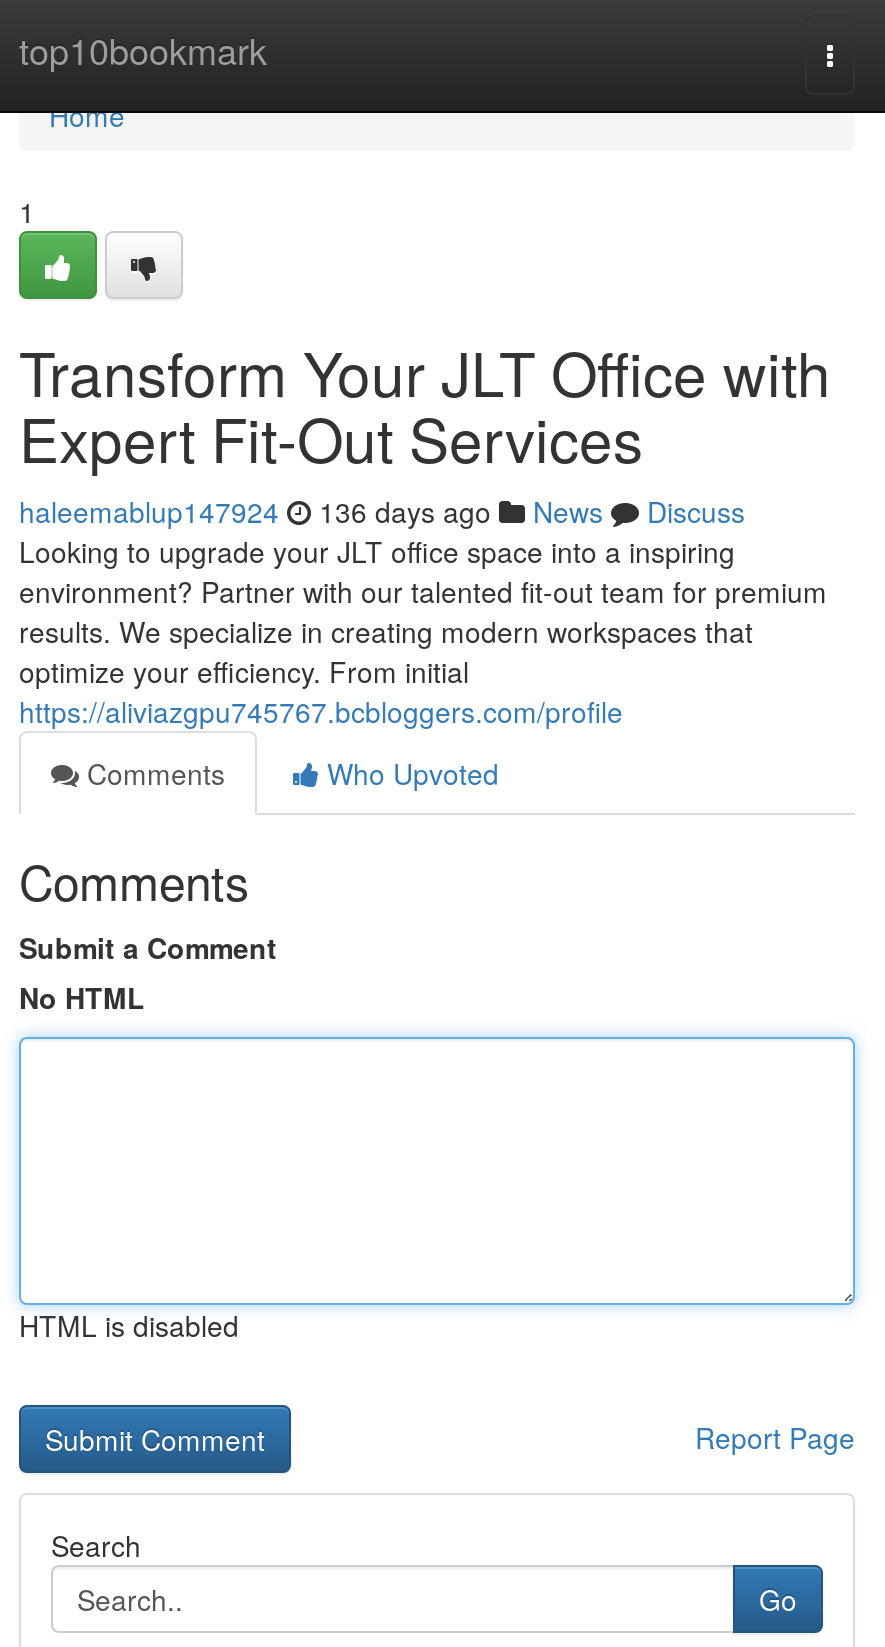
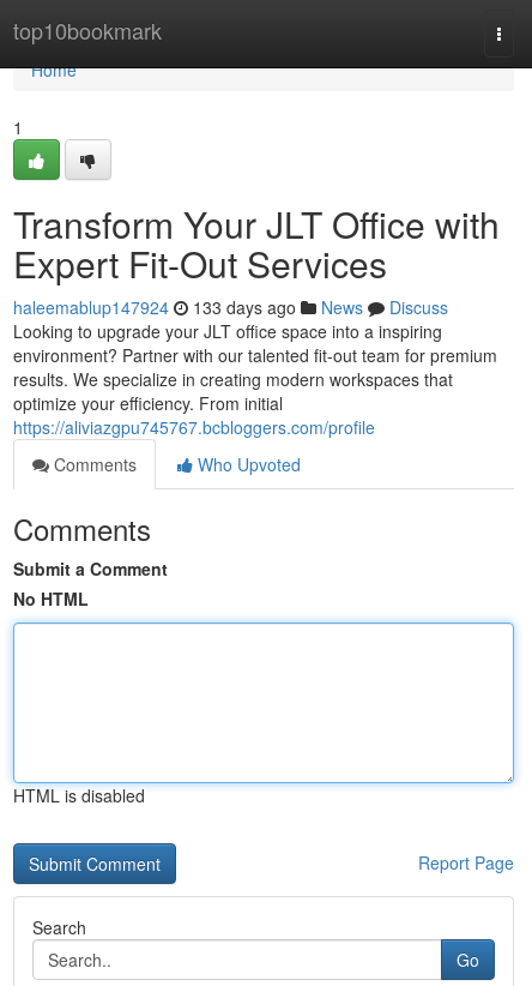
- haleemablup147924 136 days ago News Discuss
+ haleemablup147924 133 days ago News Discuss
